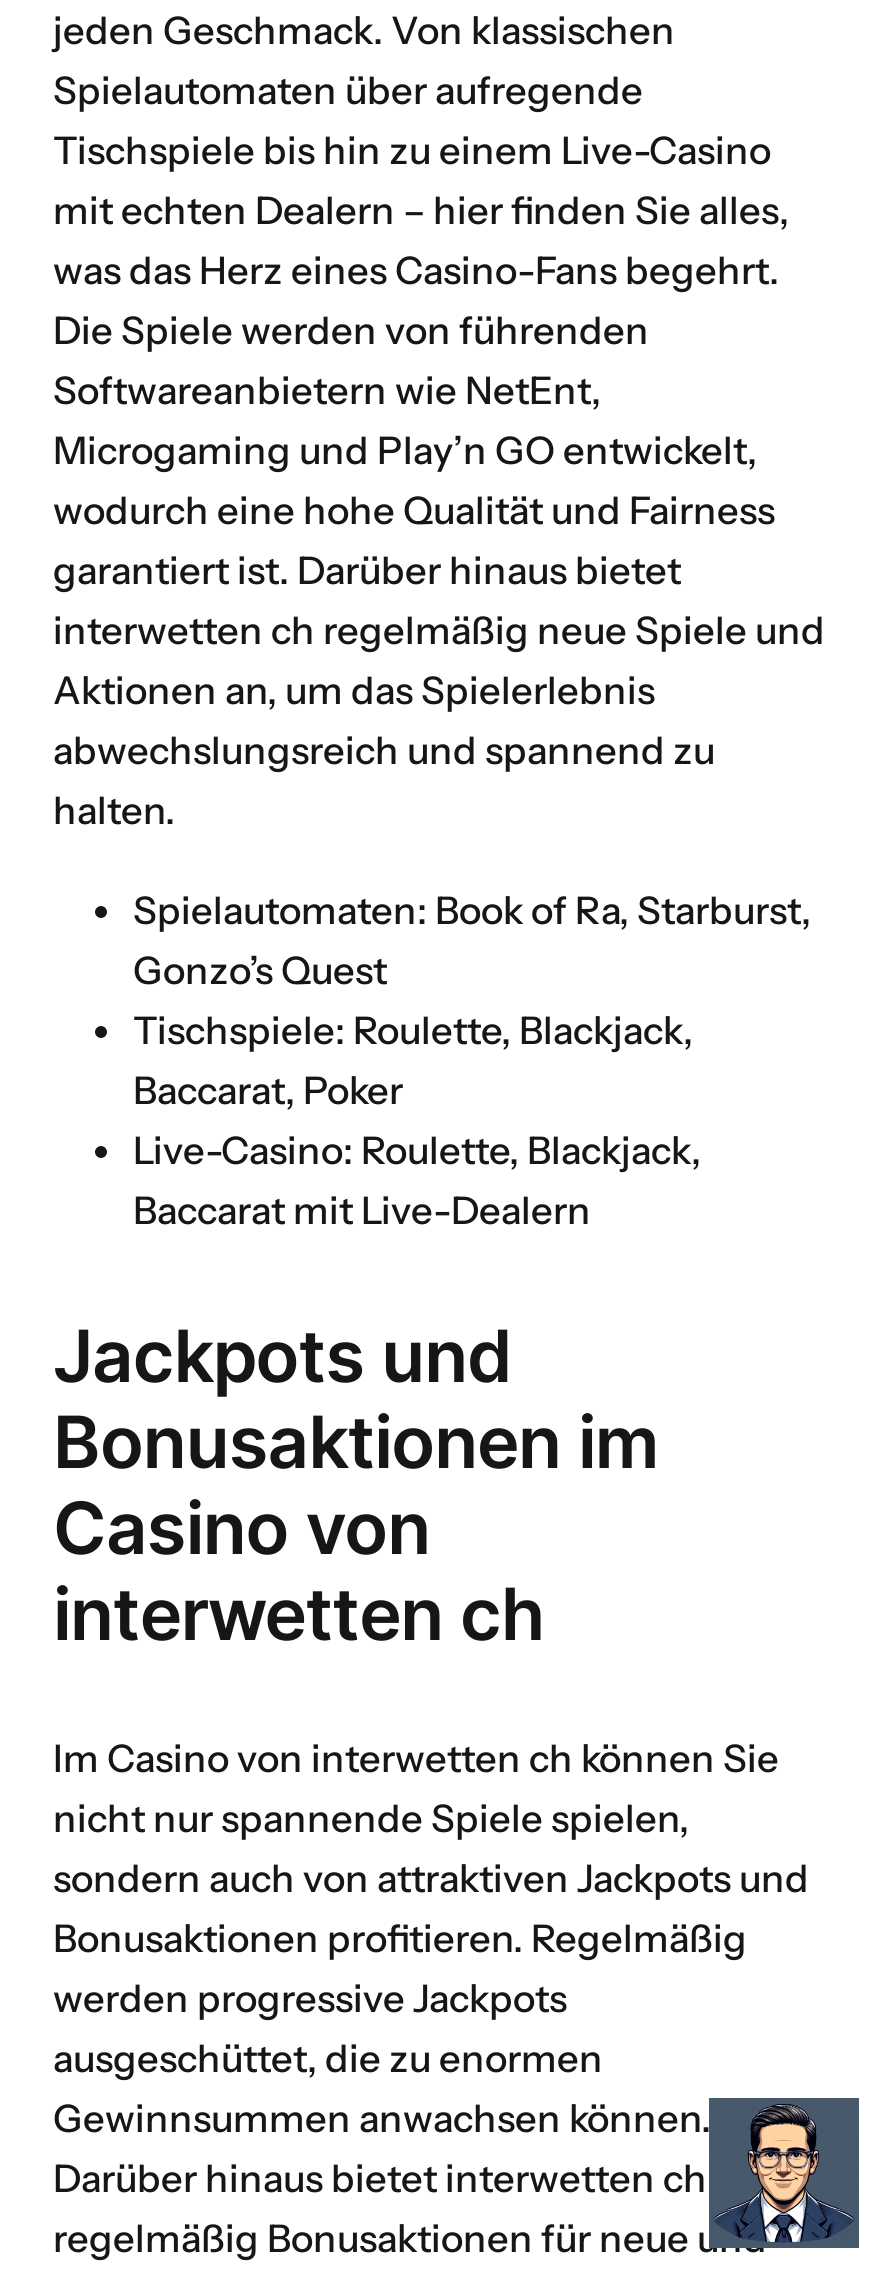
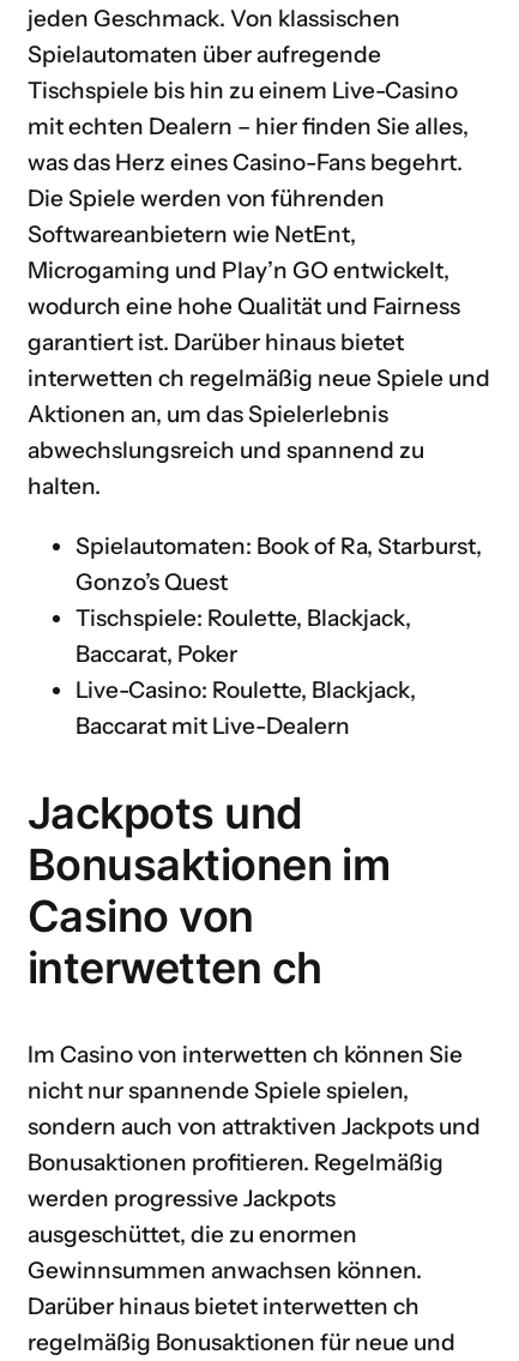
- [image]
